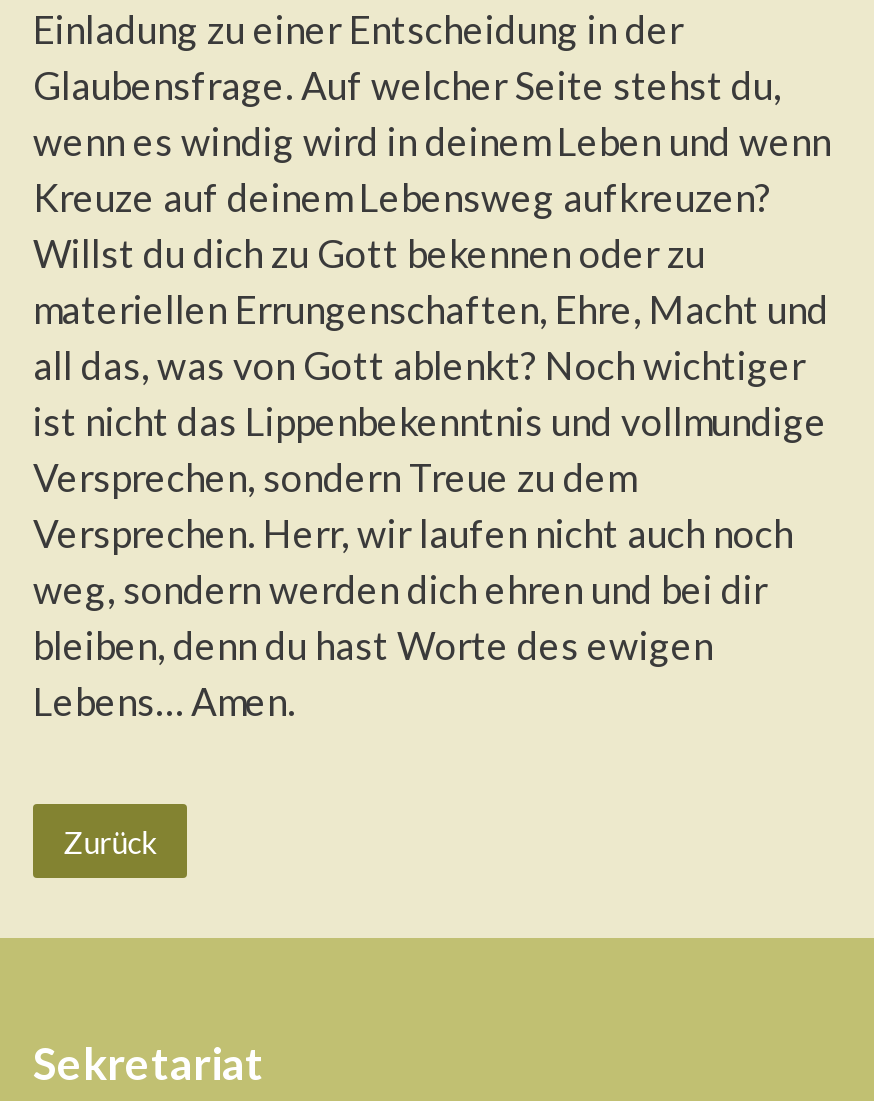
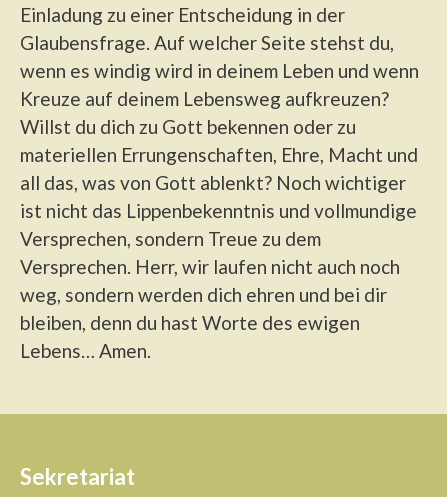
- Zurück
